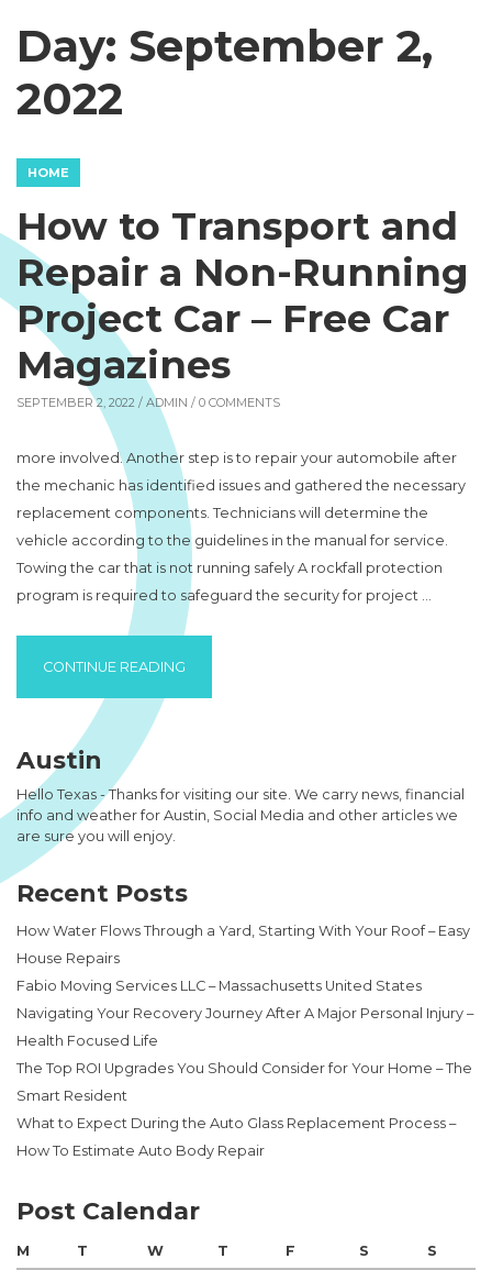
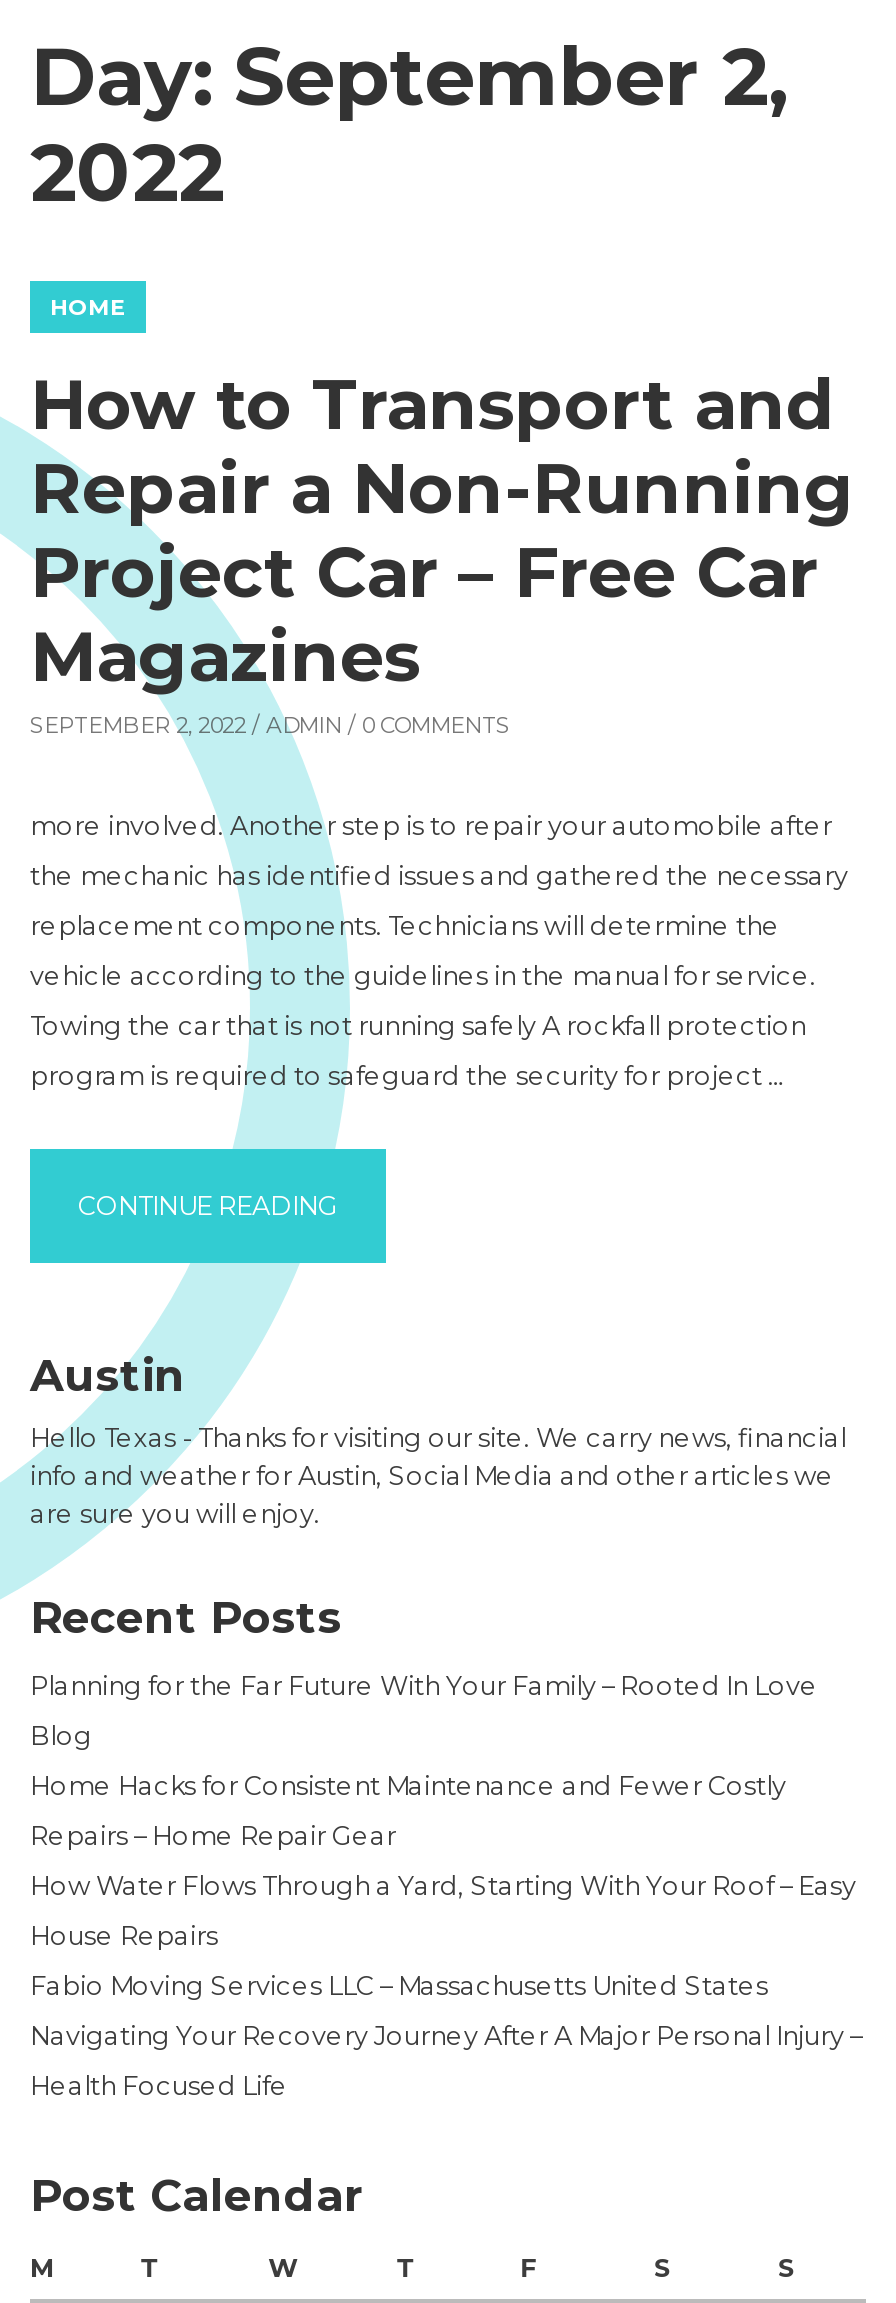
+ Planning for the Far Future With Your Family – Rooted In Love
+ Blog
+ Home Hacks for Consistent Maintenance and Fewer Costly
+ Repairs – Home Repair Gear

moved down: How Water Flows Through a Yard, Starting With Your Roof – Easy | House Repairs | Fabio Moving Services LLC – Massachusetts United States | Navigating Your Recovery Journey After A Major Personal Injury – | Health Focused Life

- The Top ROI Upgrades You Should Consider for Your Home – The
- Smart Resident
- What to Expect During the Auto Glass Replacement Process –
- How To Estimate Auto Body Repair
